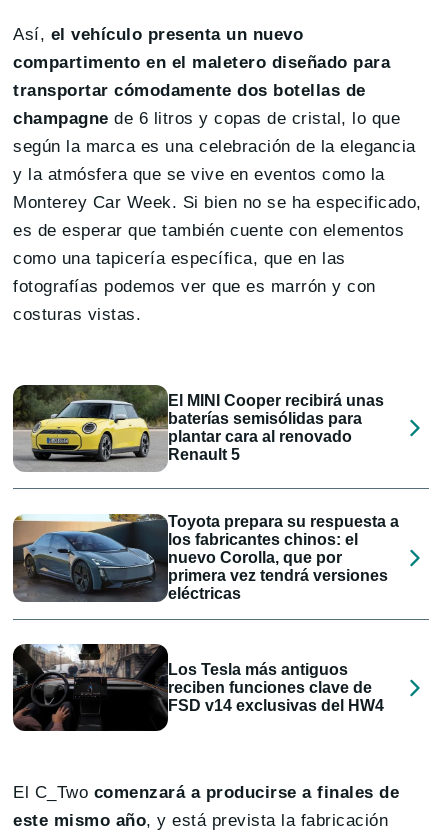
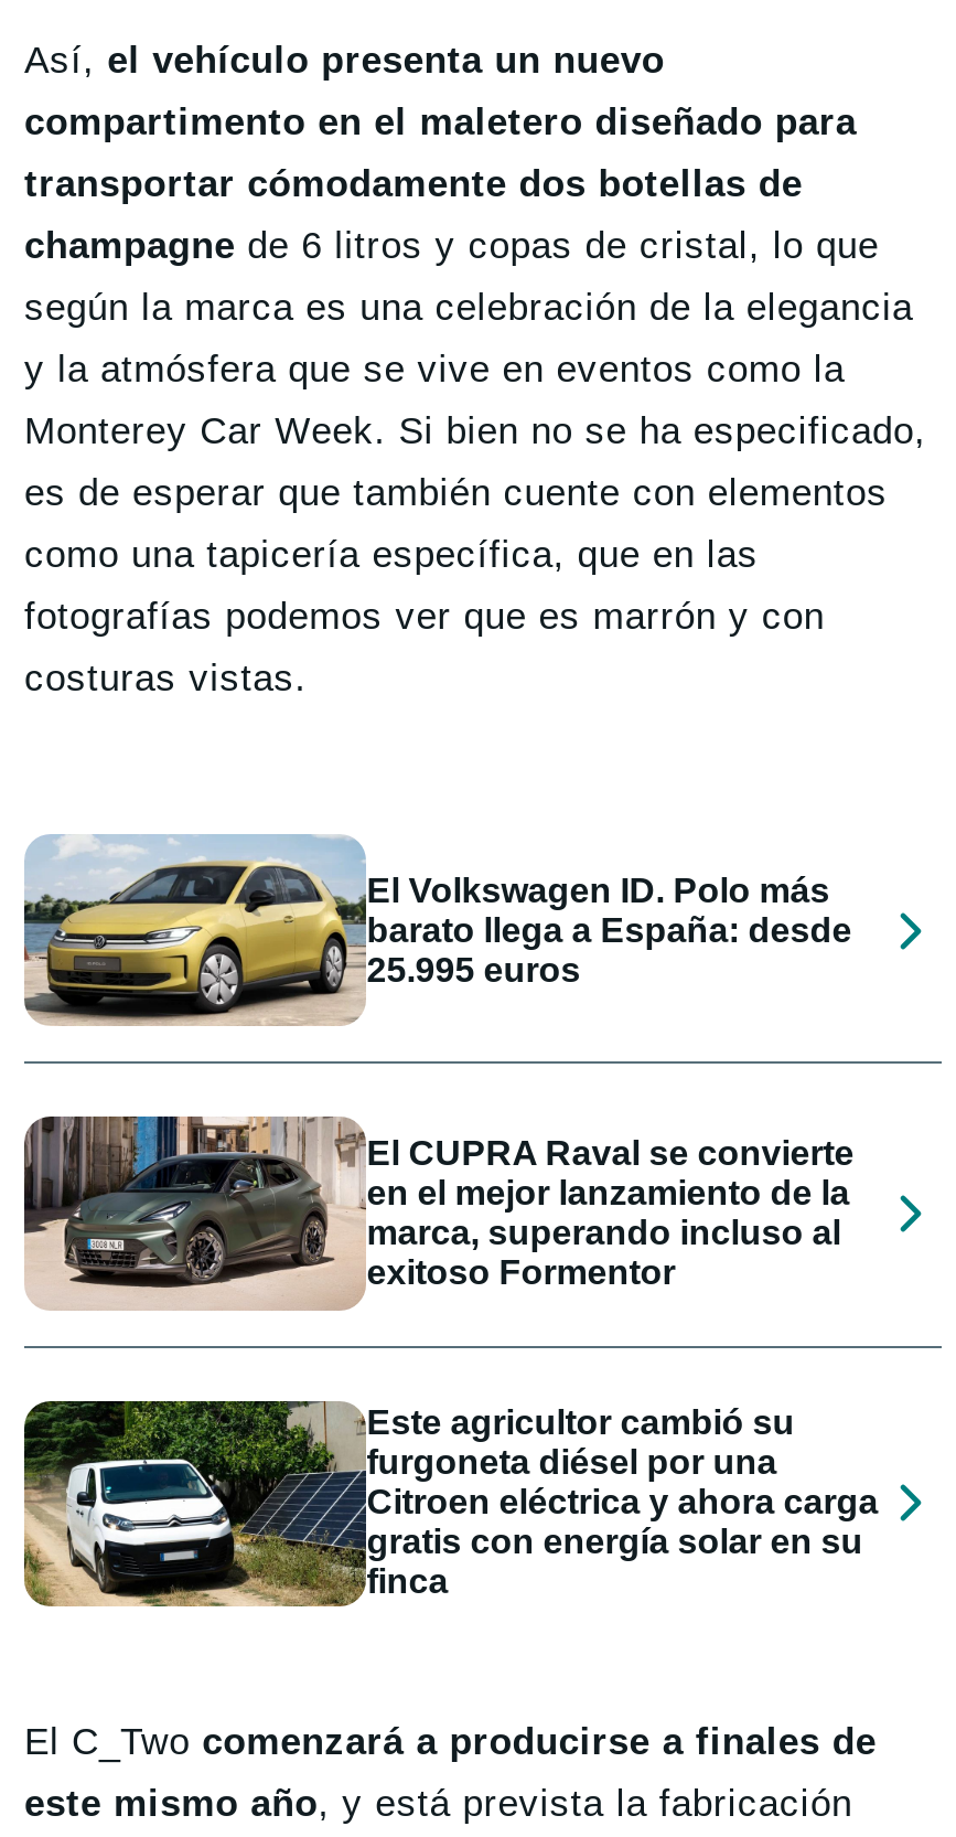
- [image]
- El MINI Cooper recibirá unas
- baterías semisólidas para
- plantar cara al renovado
- Renault 5
+ [image]
+ El Volkswagen ID. Polo más
+ barato llega a España: desde
+ 25.995 euros

- [image]
- Toyota prepara su respuesta a
- los fabricantes chinos: el
- nuevo Corolla, que por
- primera vez tendrá versiones
- eléctricas
+ [image]
+ El CUPRA Raval se convierte
+ en el mejor lanzamiento de la
+ marca, superando incluso al
+ exitoso Formentor

- [image]
- Los Tesla más antiguos
- reciben funciones clave de
- FSD v14 exclusivas del HW4
+ [image]
+ Este agricultor cambió su
+ furgoneta diésel por una
+ Citroen eléctrica y ahora carga
+ gratis con energía solar en su
+ finca
